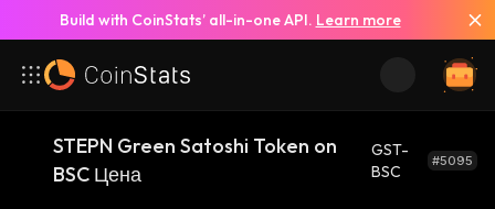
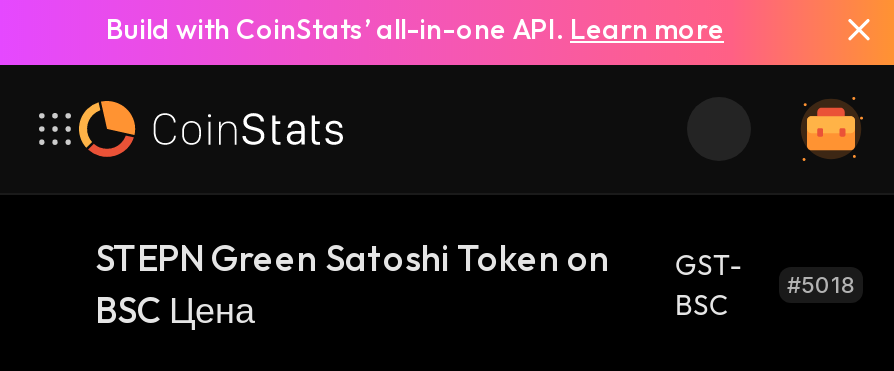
- #5095
+ #5018
